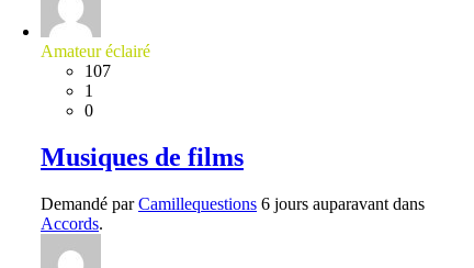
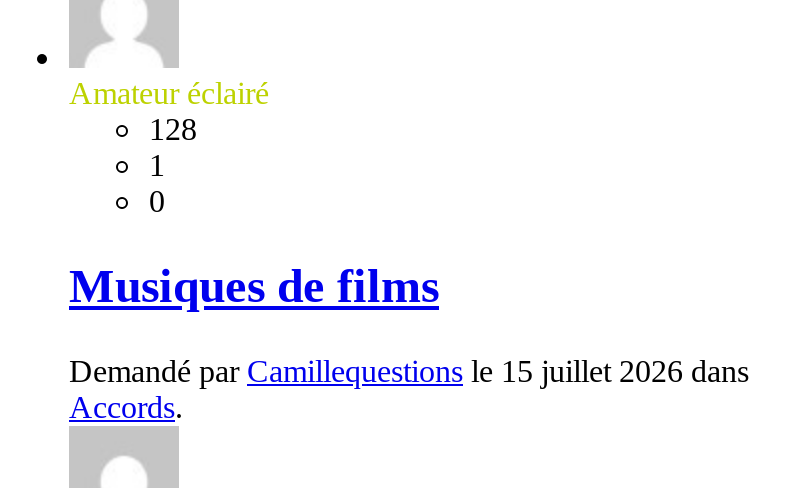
- 107
+ 128

- Demandé par Camillequestions 6 jours auparavant dans
+ Demandé par Camillequestions le 15 juillet 2026 dans
